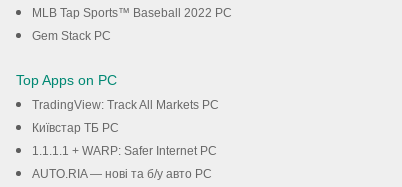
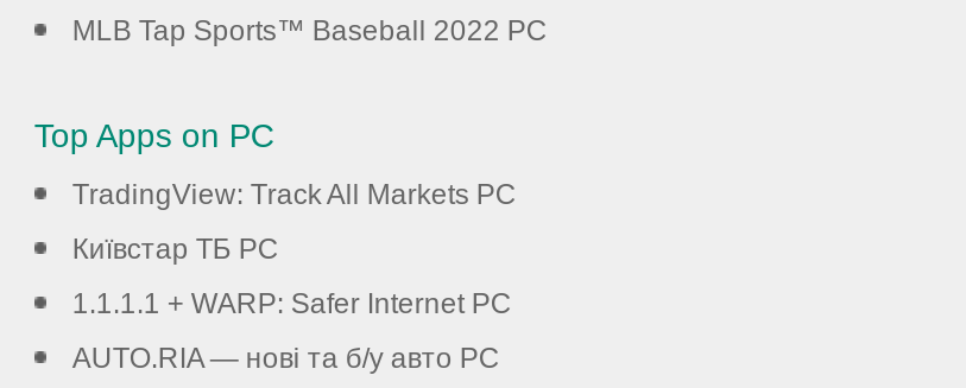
- Gem Stack PC
